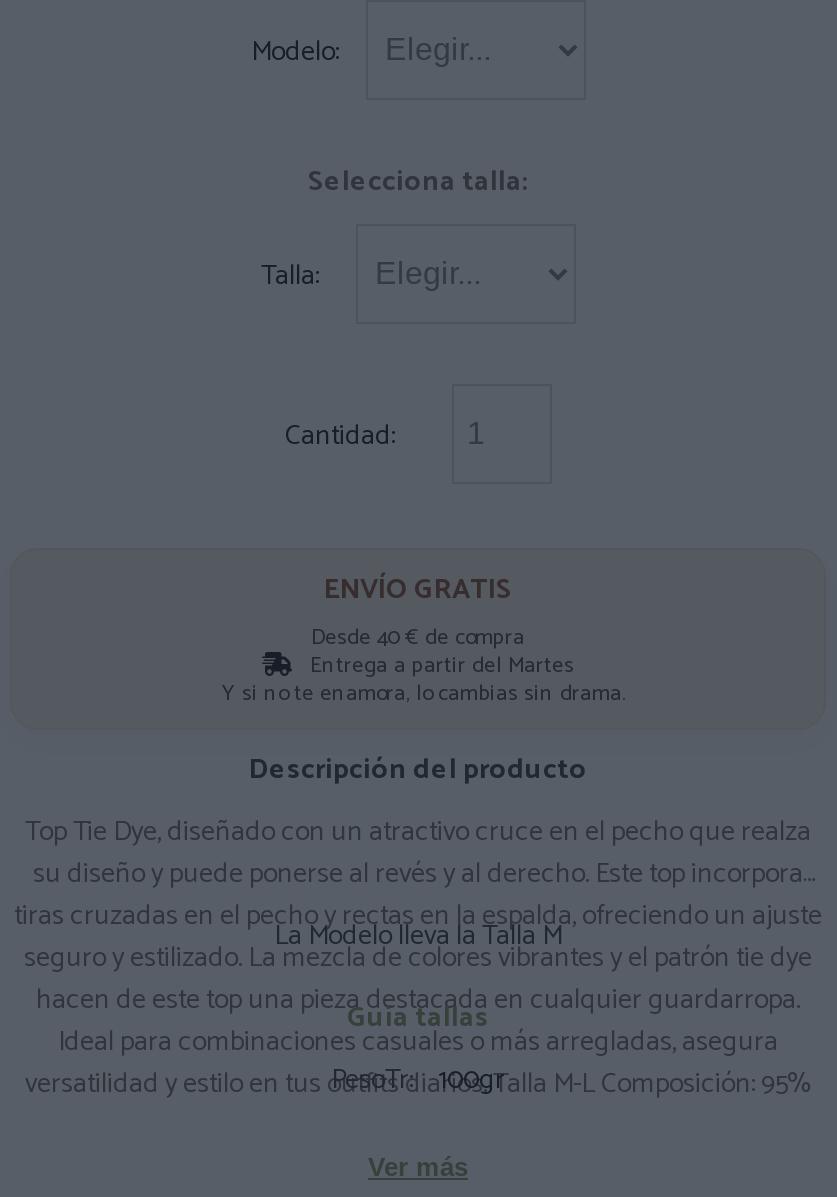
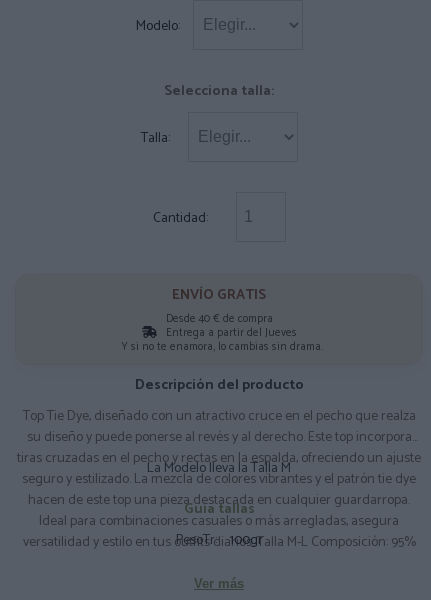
- Entrega a partir del Martes
+ Entrega a partir del Jueves
